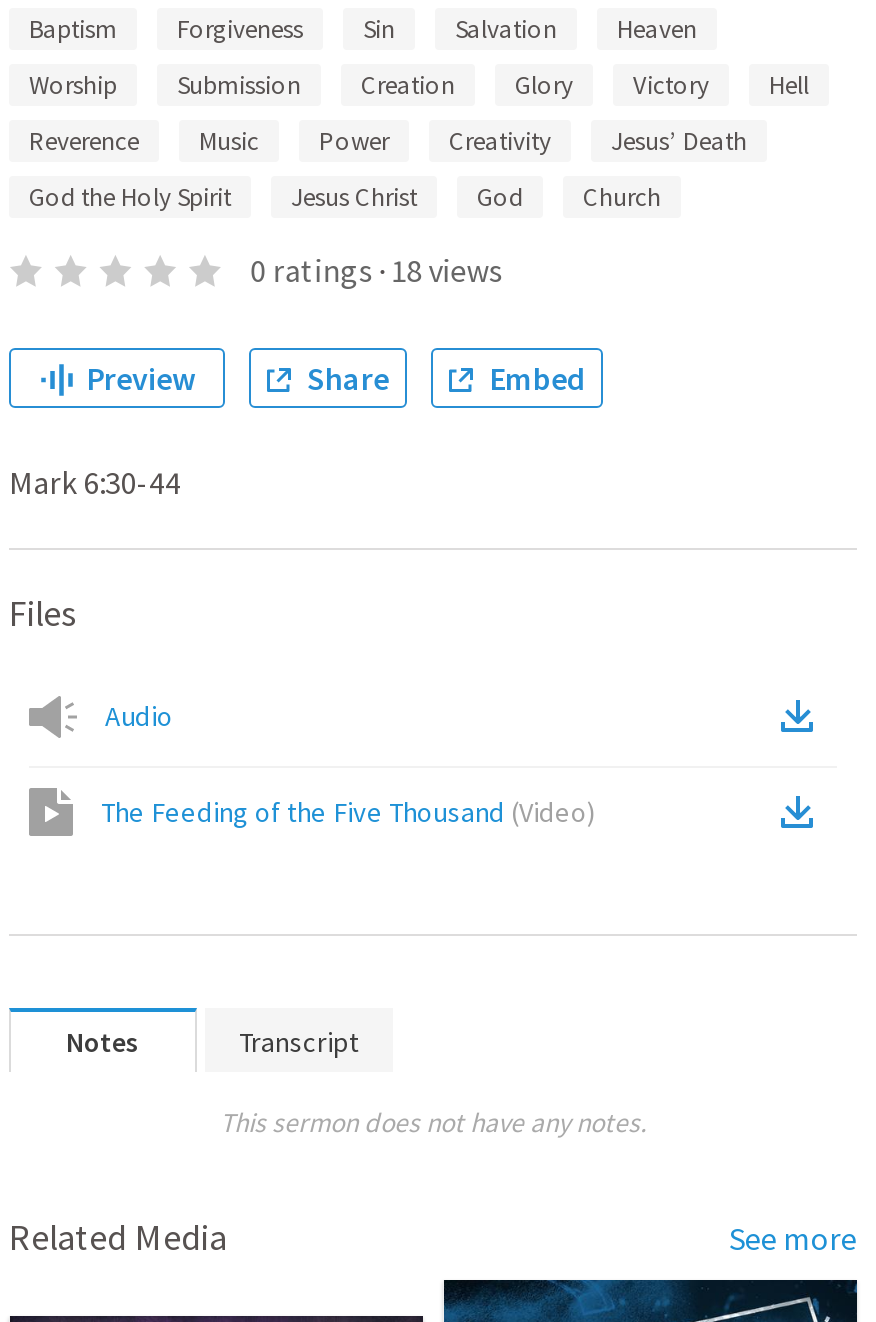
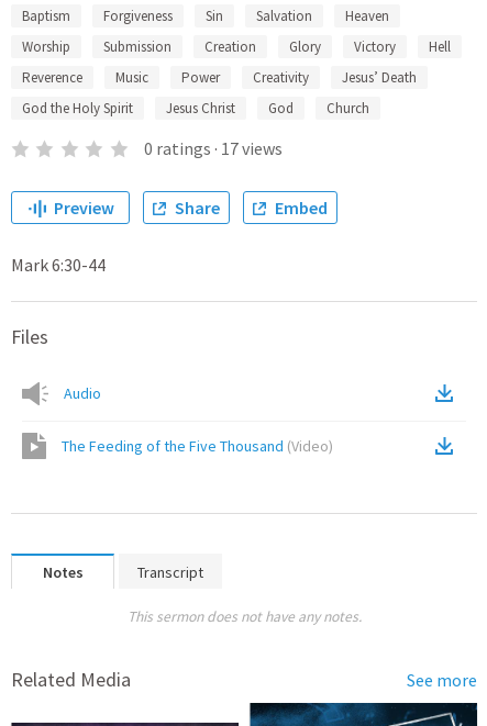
- 0 ratings · 18 views
+ 0 ratings · 17 views
